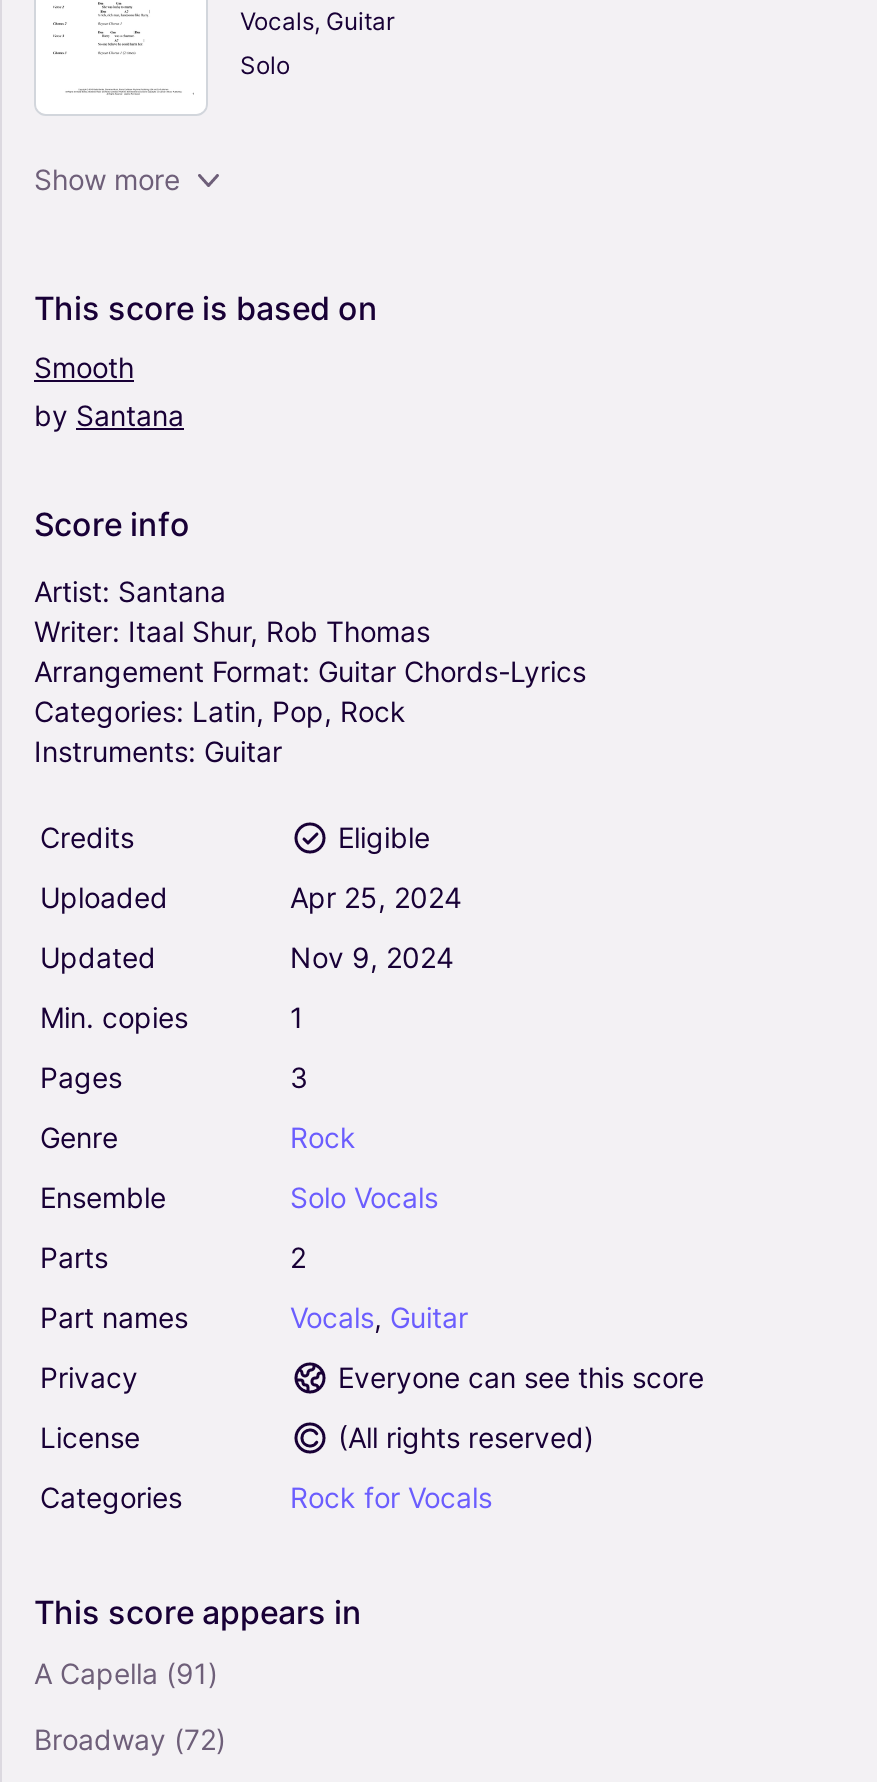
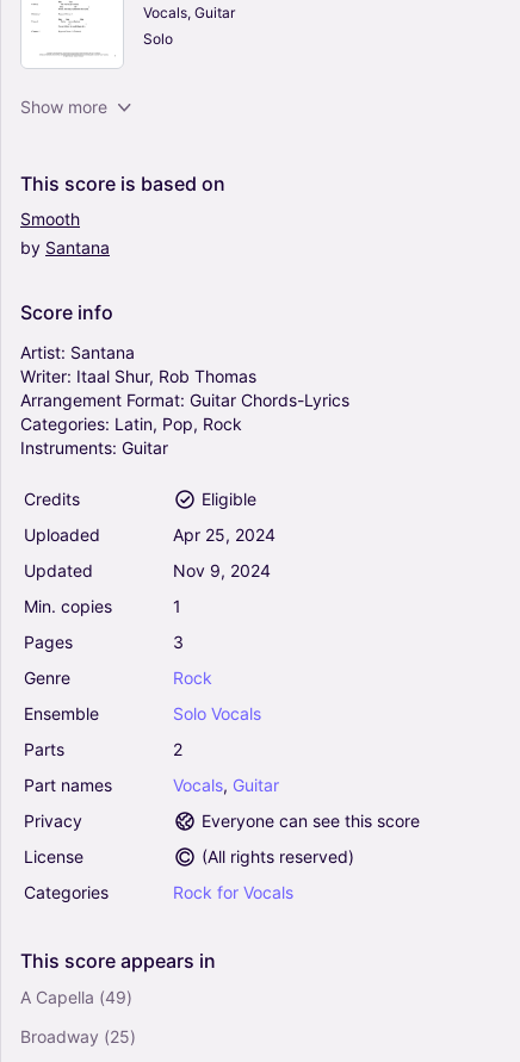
- A Capella (91)
+ A Capella (49)

- Broadway (72)
+ Broadway (25)
